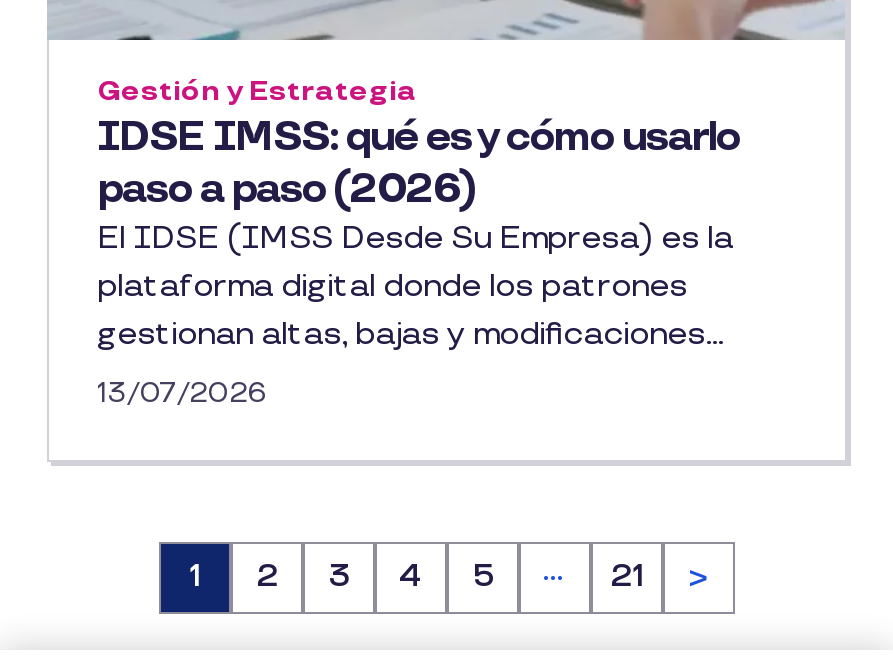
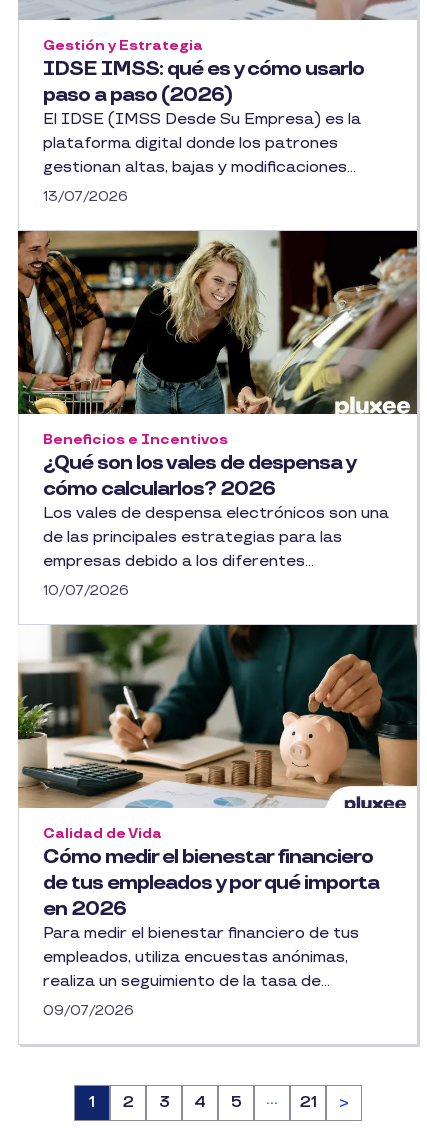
+ [image]
+ Beneficios e Incentivos

+ [image]
+ Calidad de Vida

+ ¿Qué son los vales de despensa y
+ cómo calcularlos? 2026

+ Los vales de despensa electrónicos son una
+ de las principales estrategias para las
+ empresas debido a los diferentes...
+ 10/07/2026

+ Cómo medir el bienestar financiero
+ de tus empleados y por qué importa
+ en 2026

+ Para medir el bienestar financiero de tus
+ empleados, utiliza encuestas anónimas,
+ realiza un seguimiento de la tasa de...
+ 09/07/2026
